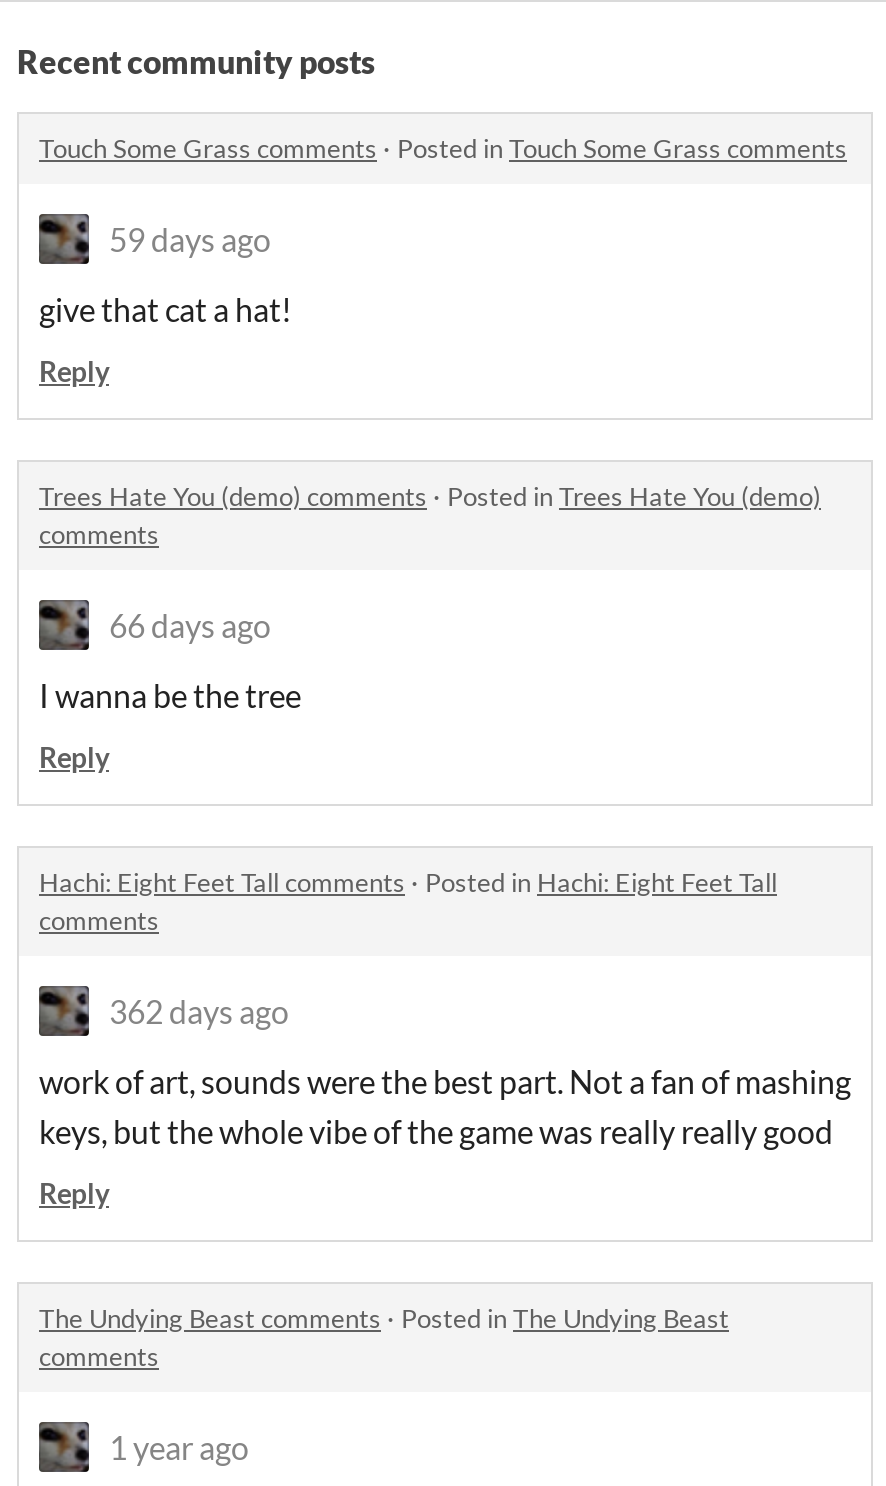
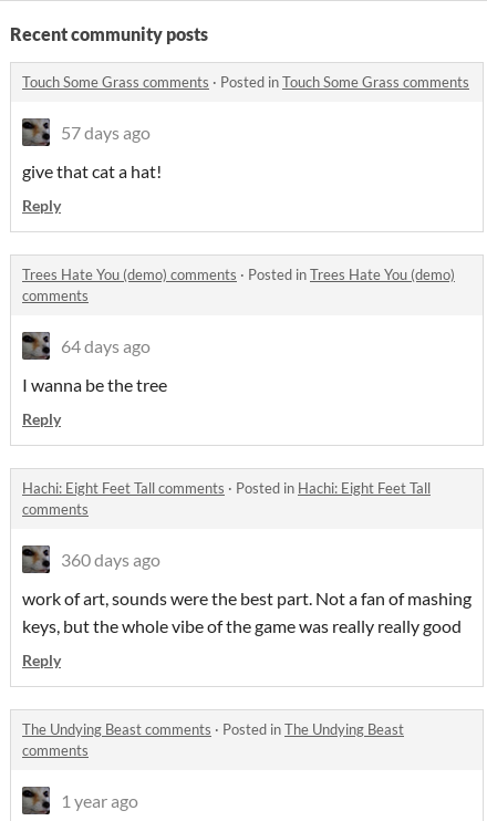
- 59 days ago
+ 57 days ago

- 66 days ago
+ 64 days ago

- 362 days ago
+ 360 days ago
